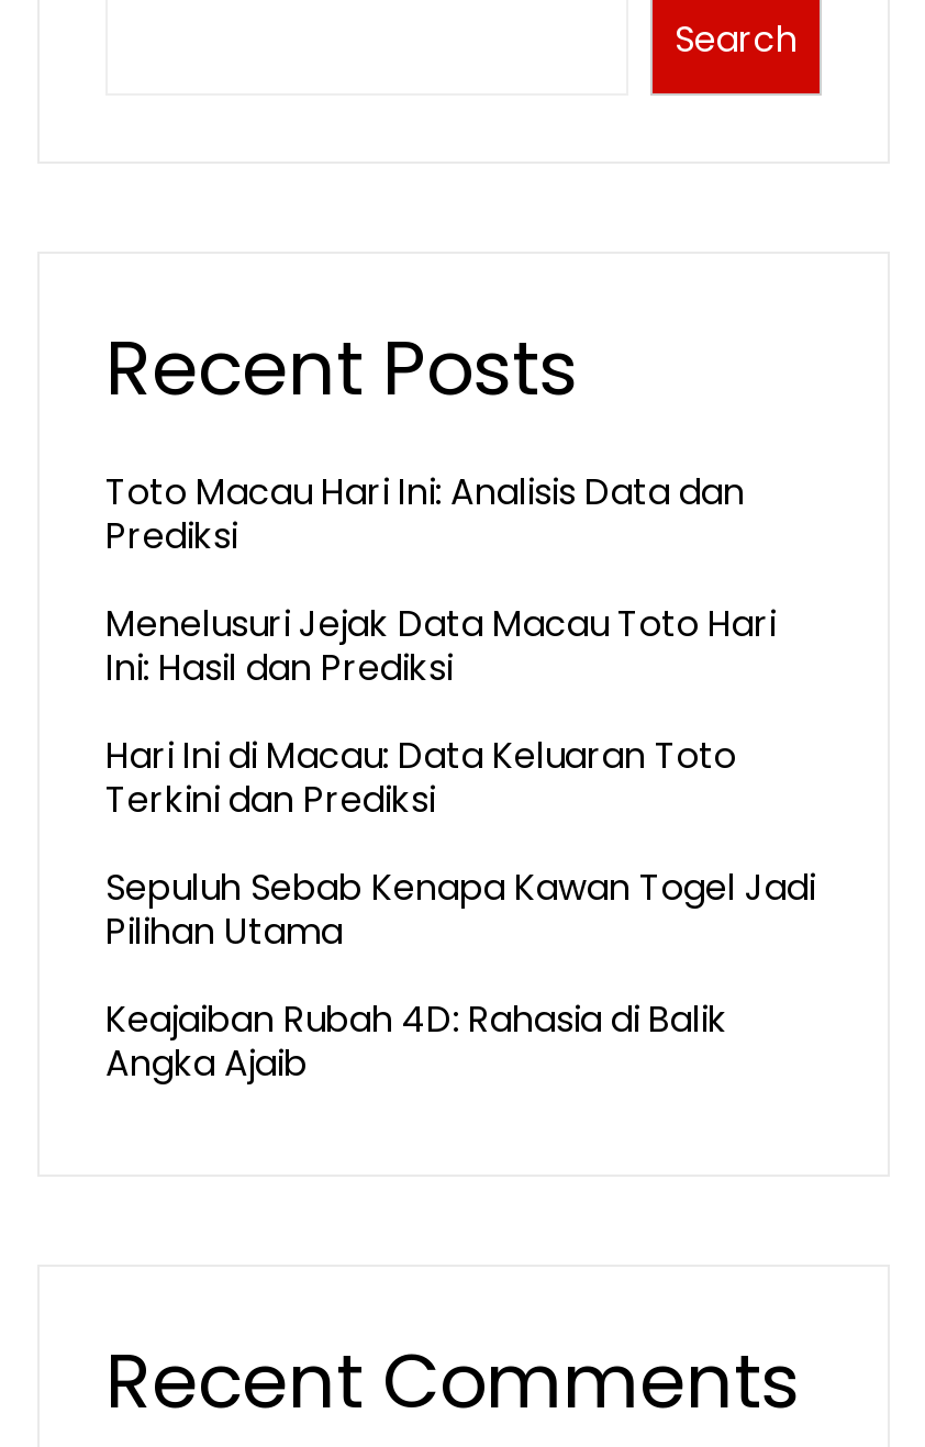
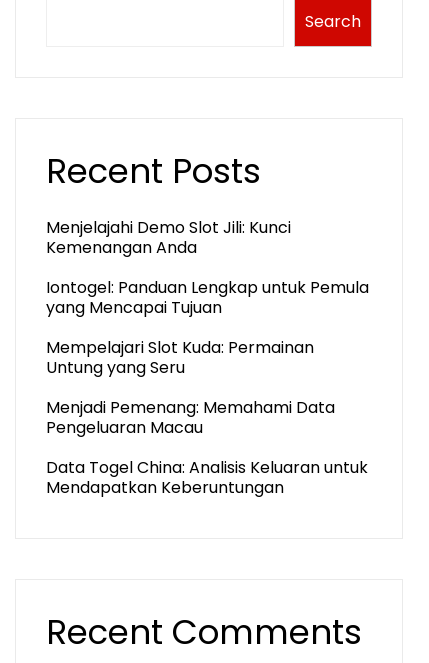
- Toto Macau Hari Ini: Analisis Data dan
- Prediksi
+ Menjelajahi Demo Slot Jili: Kunci
+ Kemenangan Anda

- Menelusuri Jejak Data Macau Toto Hari
- Ini: Hasil dan Prediksi
+ Iontogel: Panduan Lengkap untuk Pemula
+ yang Mencapai Tujuan

- Hari Ini di Macau: Data Keluaran Toto
- Terkini dan Prediksi
+ Mempelajari Slot Kuda: Permainan
+ Untung yang Seru

- Sepuluh Sebab Kenapa Kawan Togel Jadi
- Pilihan Utama
+ Menjadi Pemenang: Memahami Data
+ Pengeluaran Macau

- Keajaiban Rubah 4D: Rahasia di Balik
- Angka Ajaib
+ Data Togel China: Analisis Keluaran untuk
+ Mendapatkan Keberuntungan
